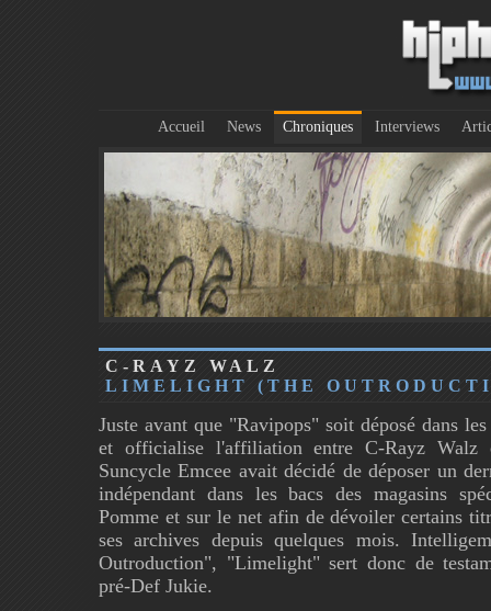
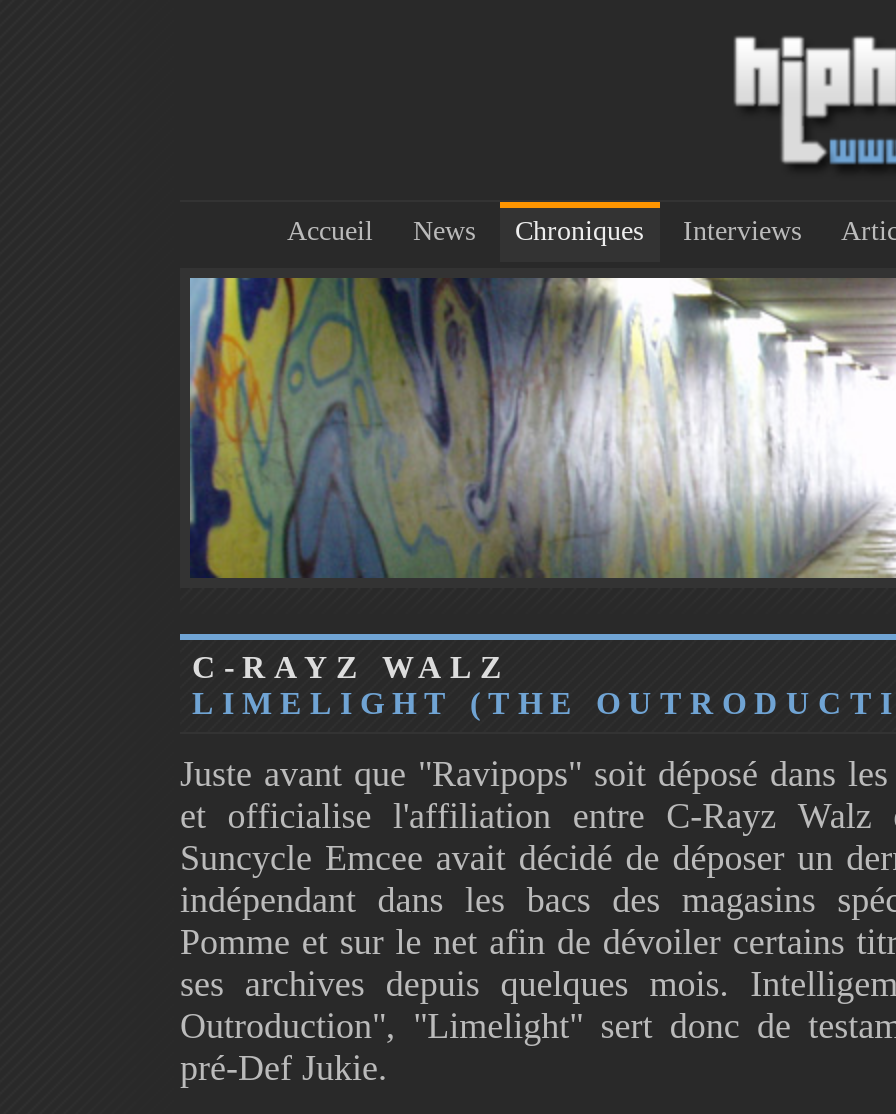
- [image]
+ [image]
